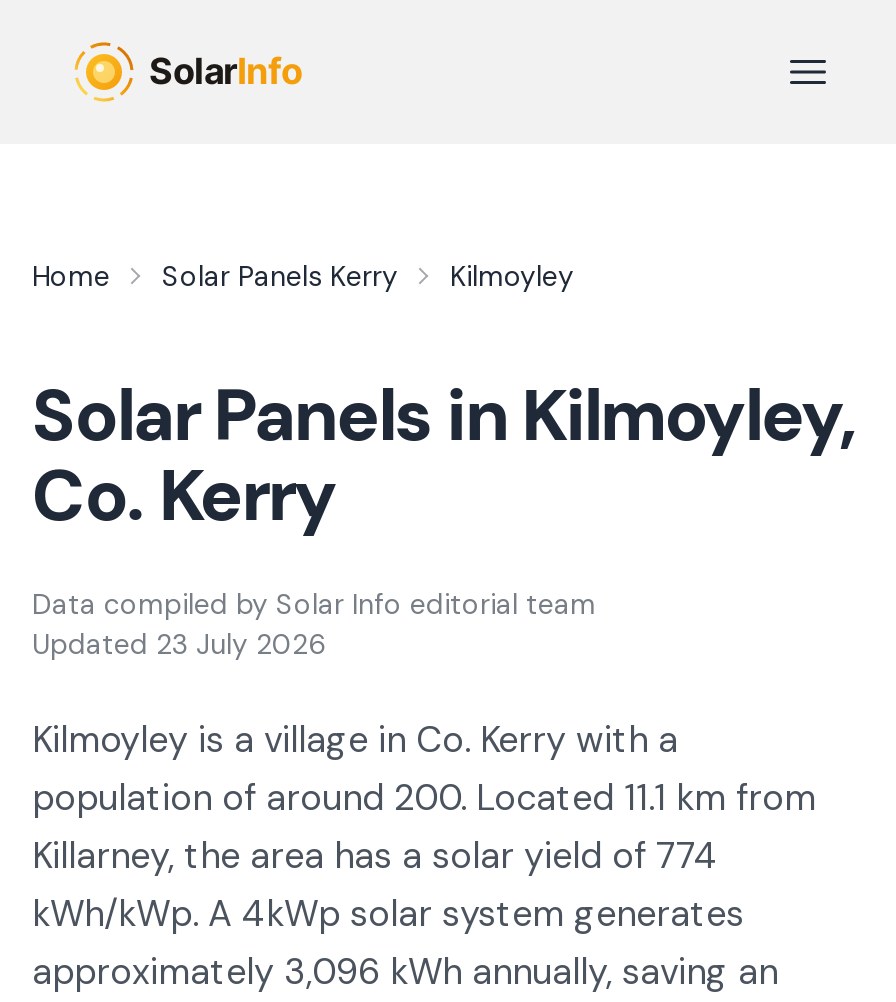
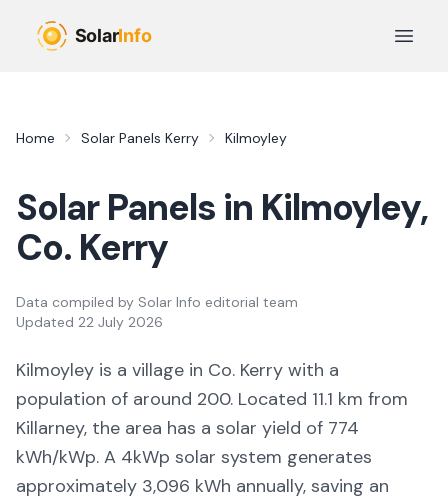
- Updated 23 July 2026
+ Updated 22 July 2026
